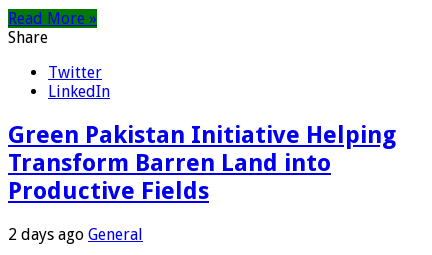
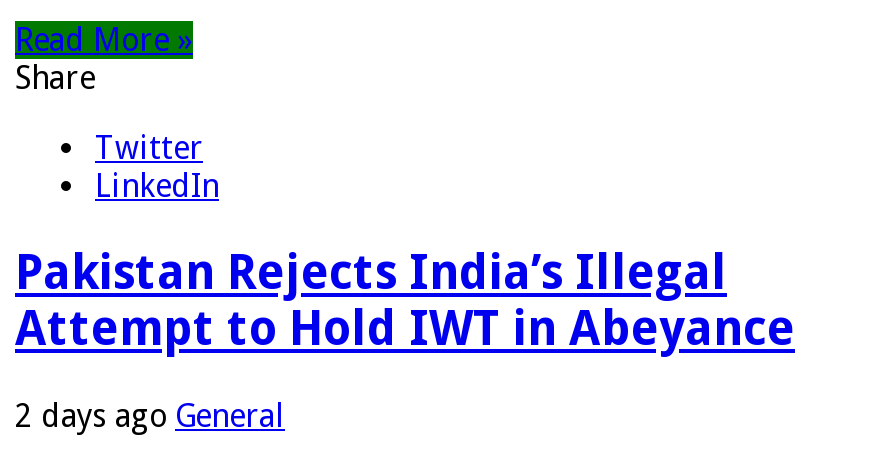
- Green Pakistan Initiative Helping
- Transform Barren Land into
- Productive Fields
+ Pakistan Rejects India’s Illegal
+ Attempt to Hold IWT in Abeyance
